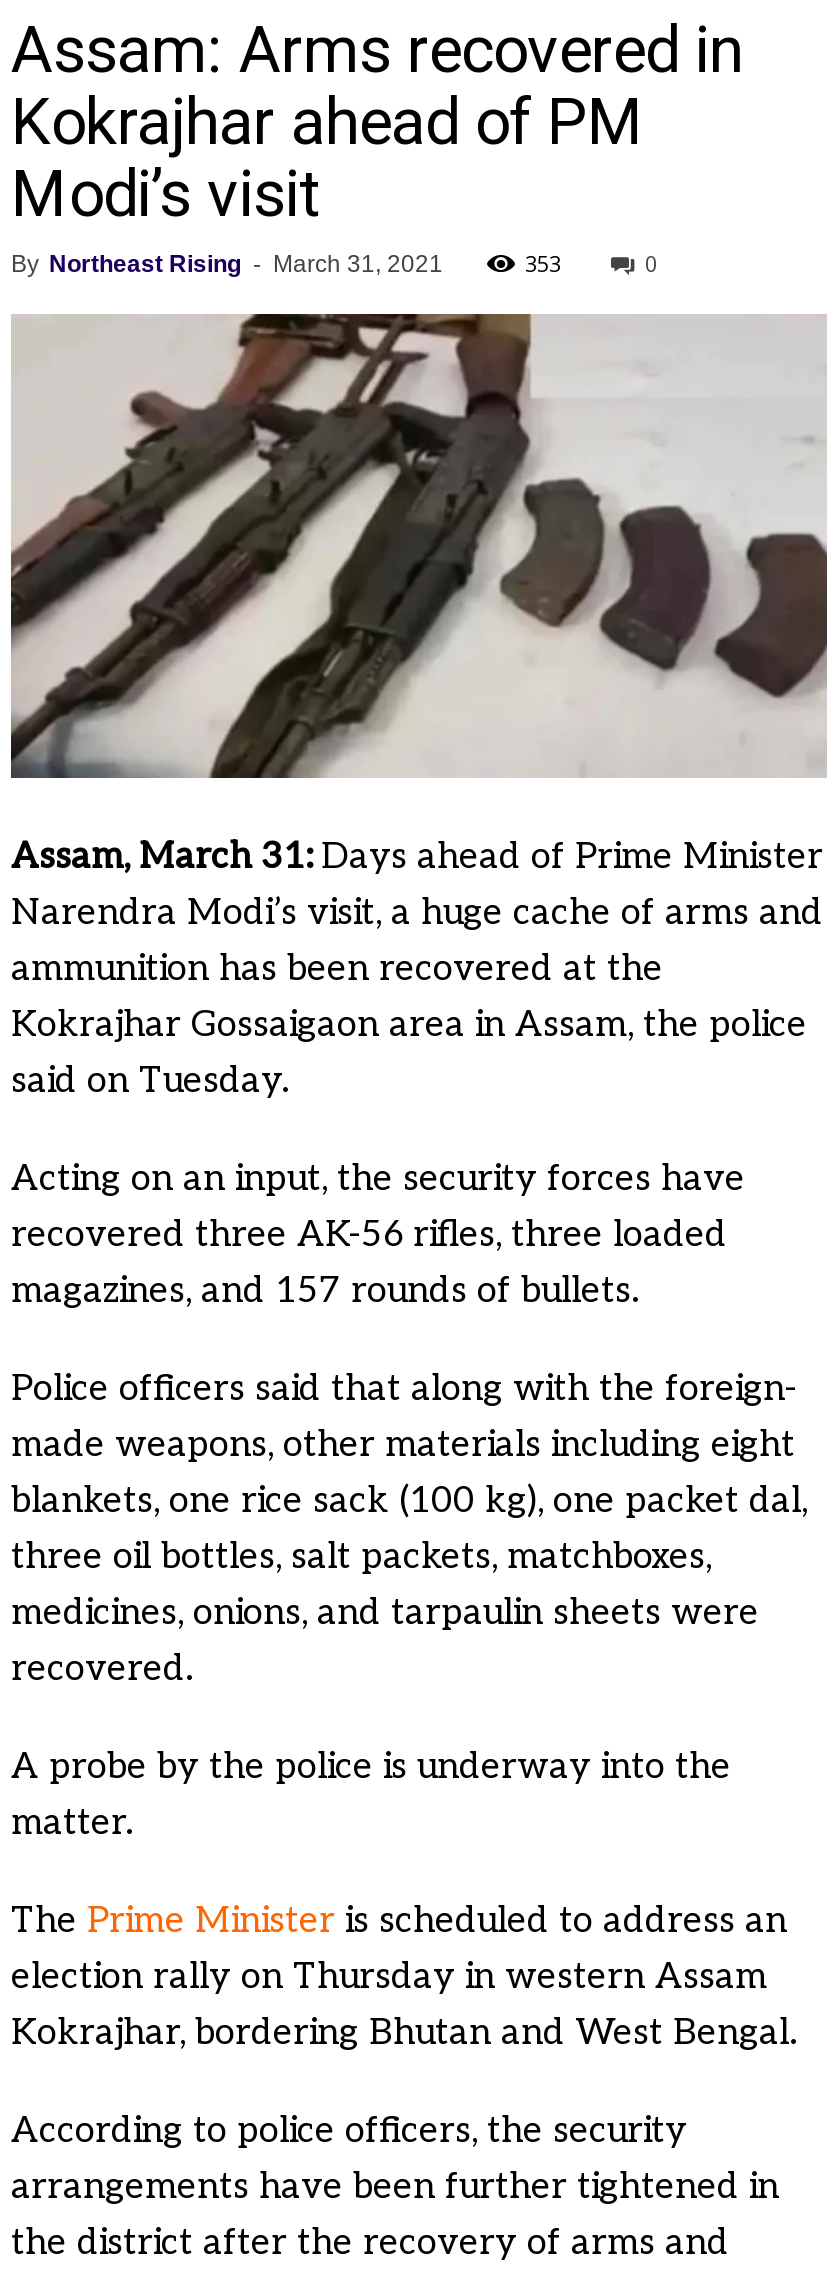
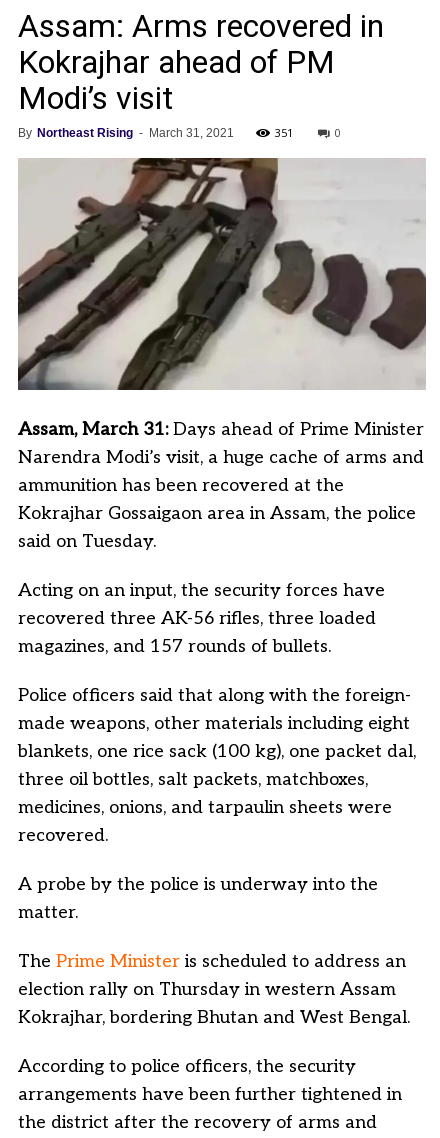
- 353
+ 351
